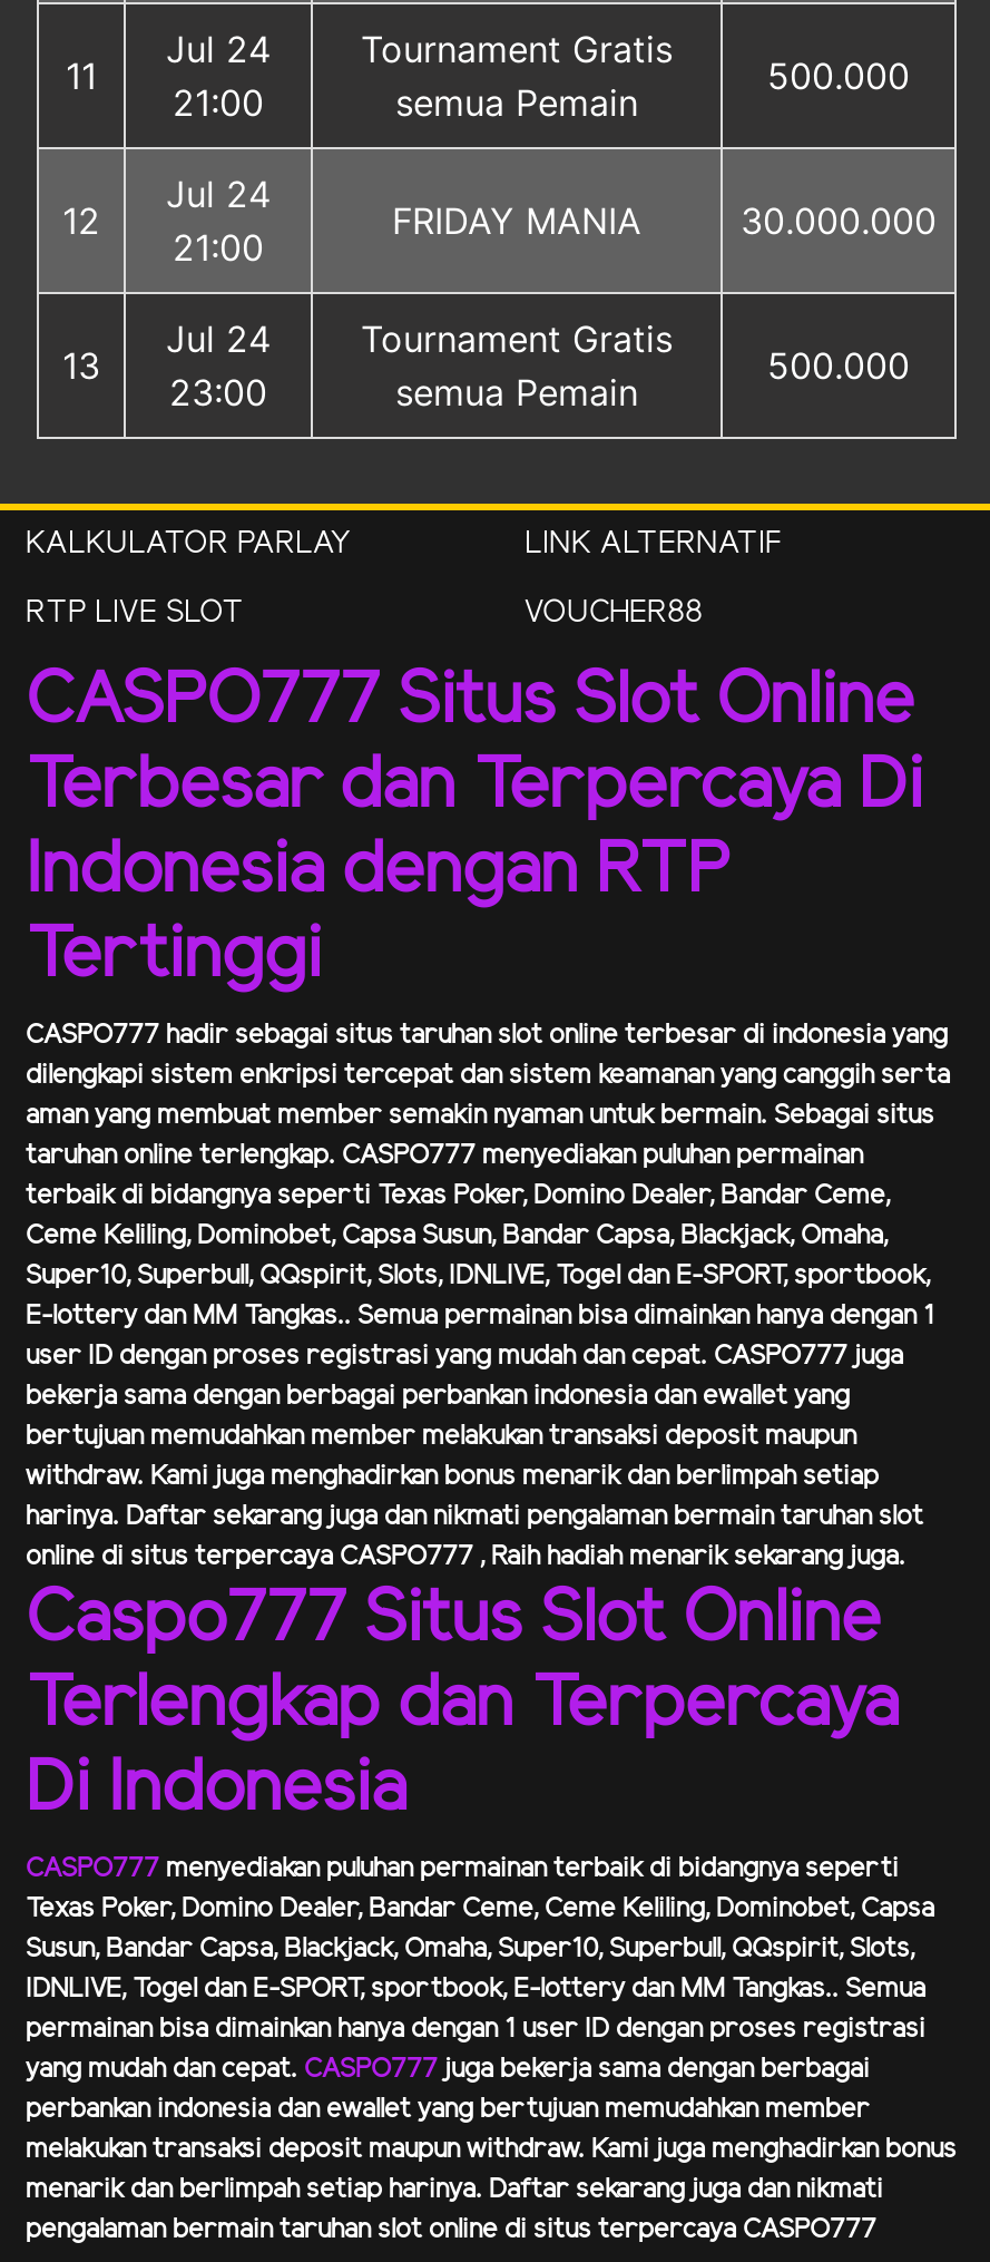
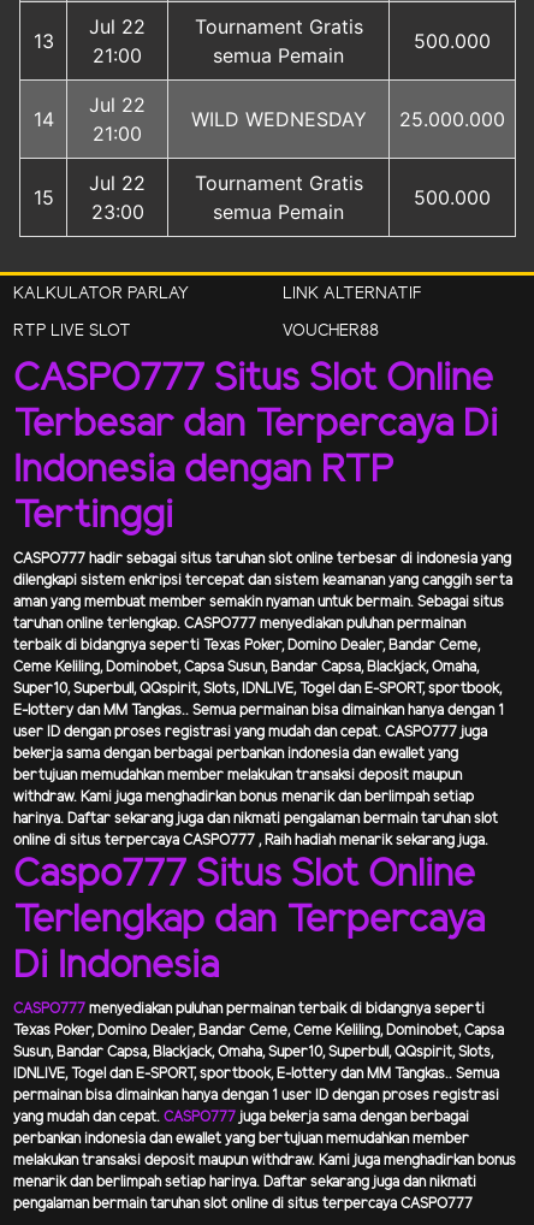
- Jul 24
+ Jul 22

- 11
+ 13

- Jul 24
+ Jul 22

- 12
+ 14

- FRIDAY MANIA
- 30.000.000
+ WILD WEDNESDAY
+ 25.000.000

- Jul 24
+ Jul 22

- 13
+ 15
